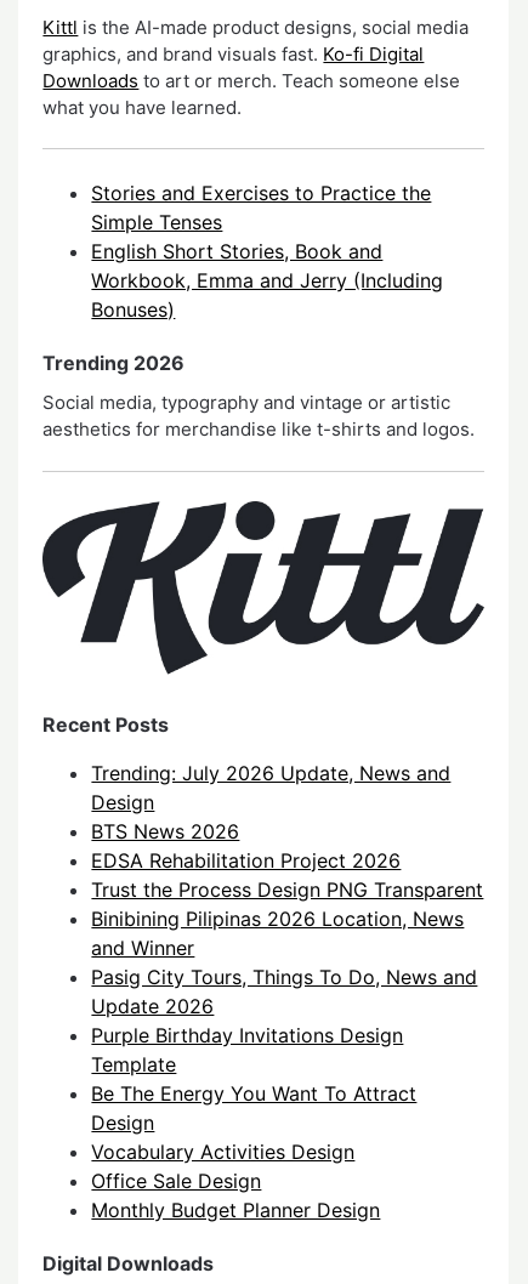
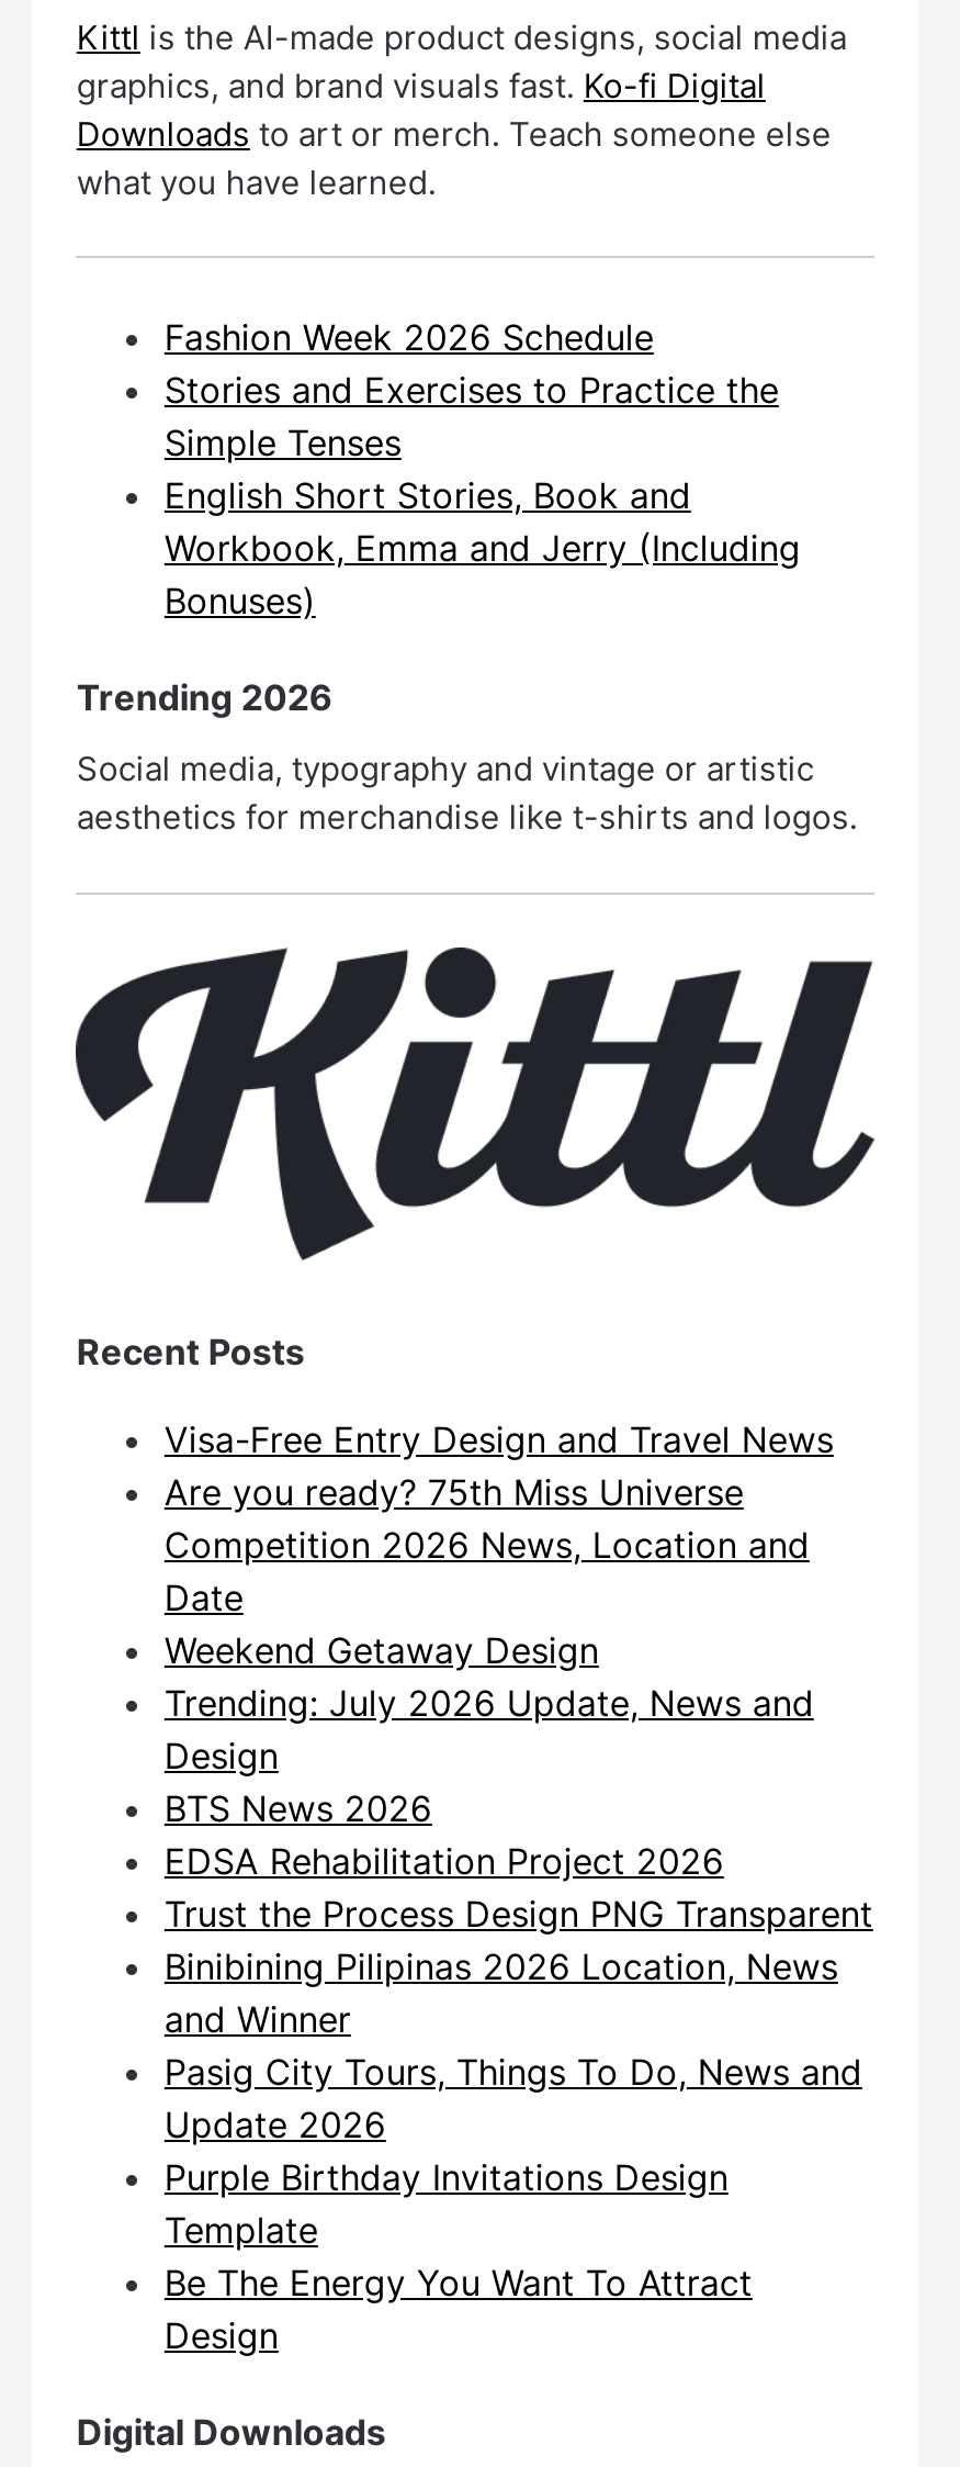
+ Fashion Week 2026 Schedule

+ Visa-Free Entry Design and Travel News
+ Are you ready? 75th Miss Universe
+ Competition 2026 News, Location and
+ Date
+ Weekend Getaway Design

moved down: Trending: July 2026 Update, News and | Design | BTS News 2026 | ... | Be The Energy You Want To Attract | Design

- Vocabulary Activities Design
- Office Sale Design
- Monthly Budget Planner Design
